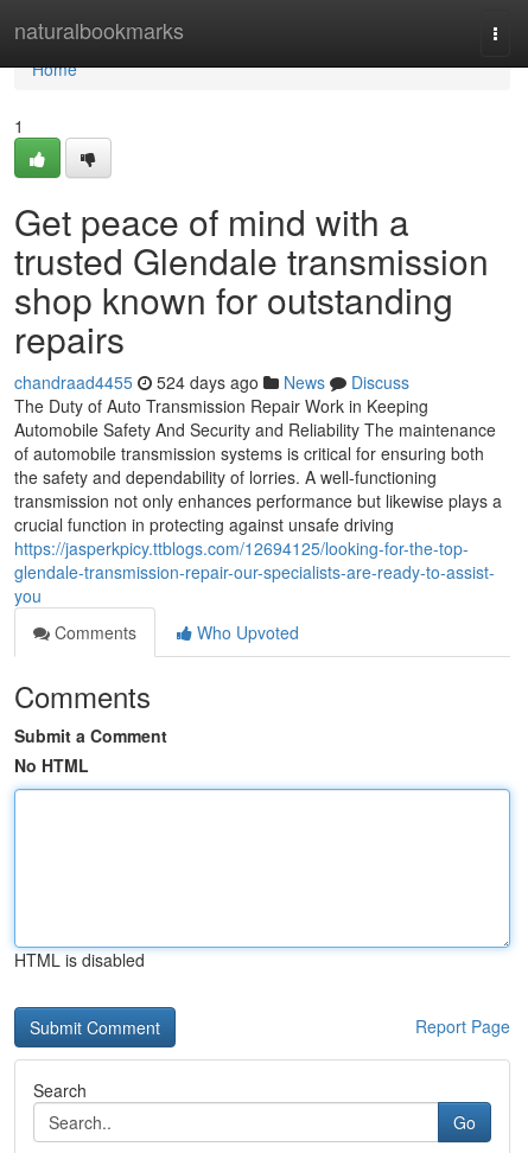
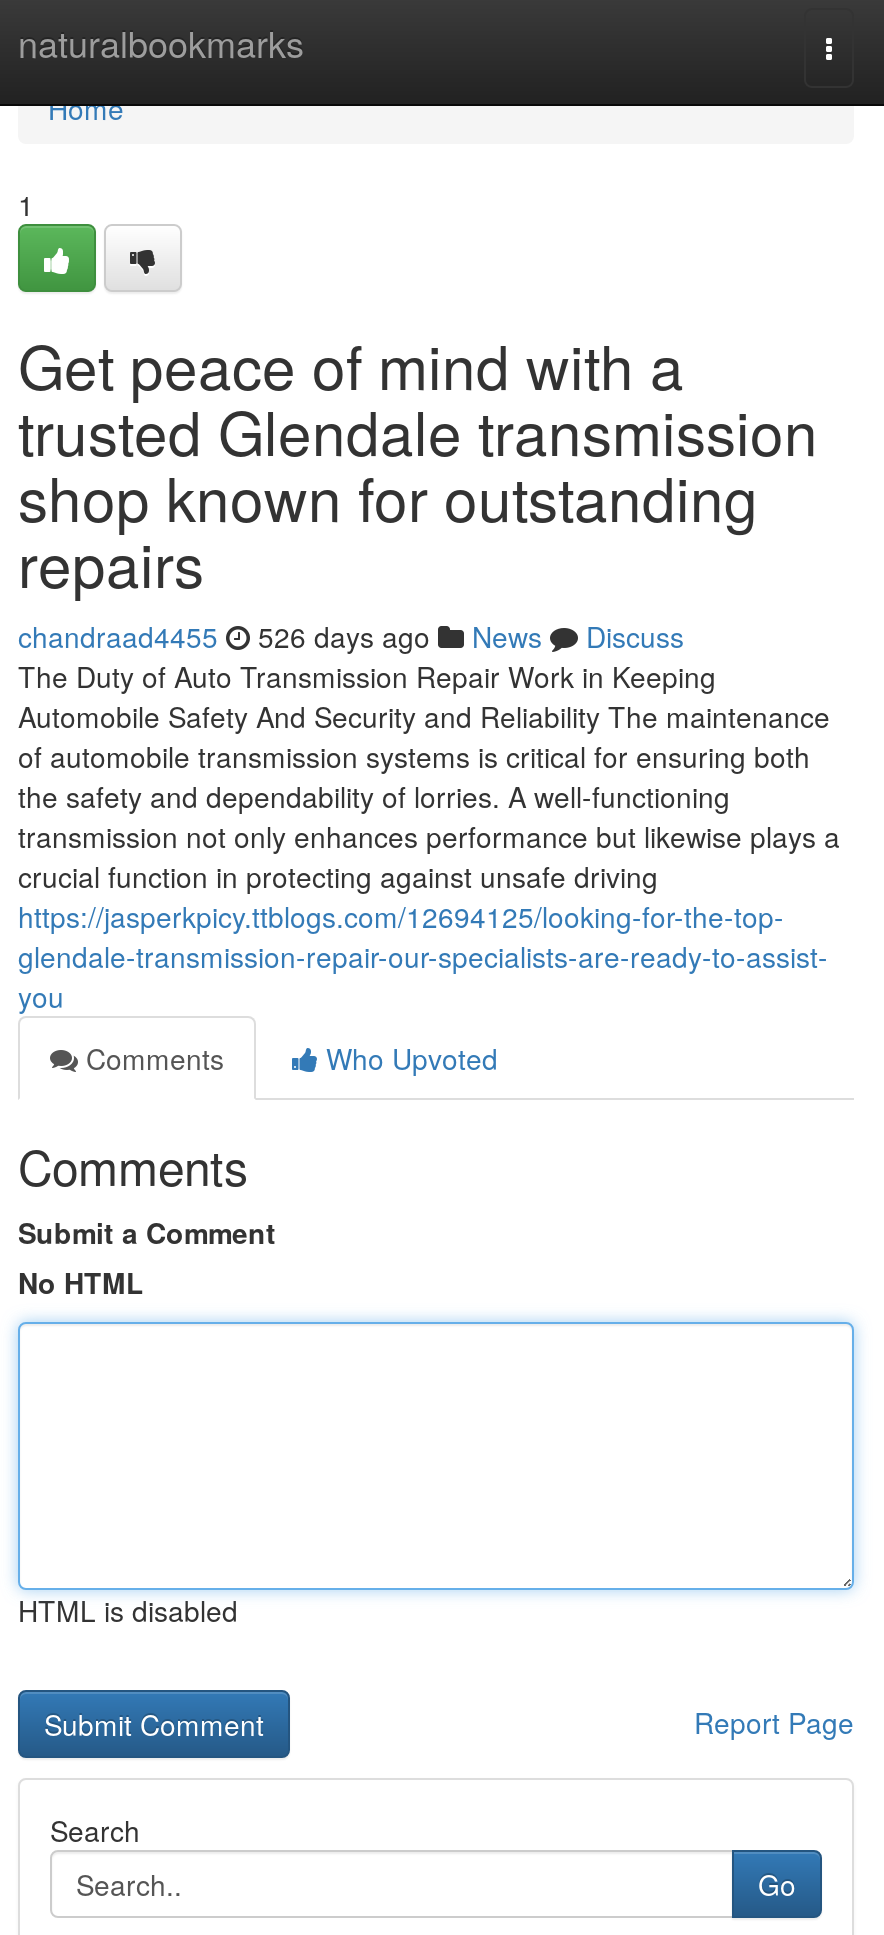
- chandraad4455 524 days ago News Discuss
+ chandraad4455 526 days ago News Discuss
